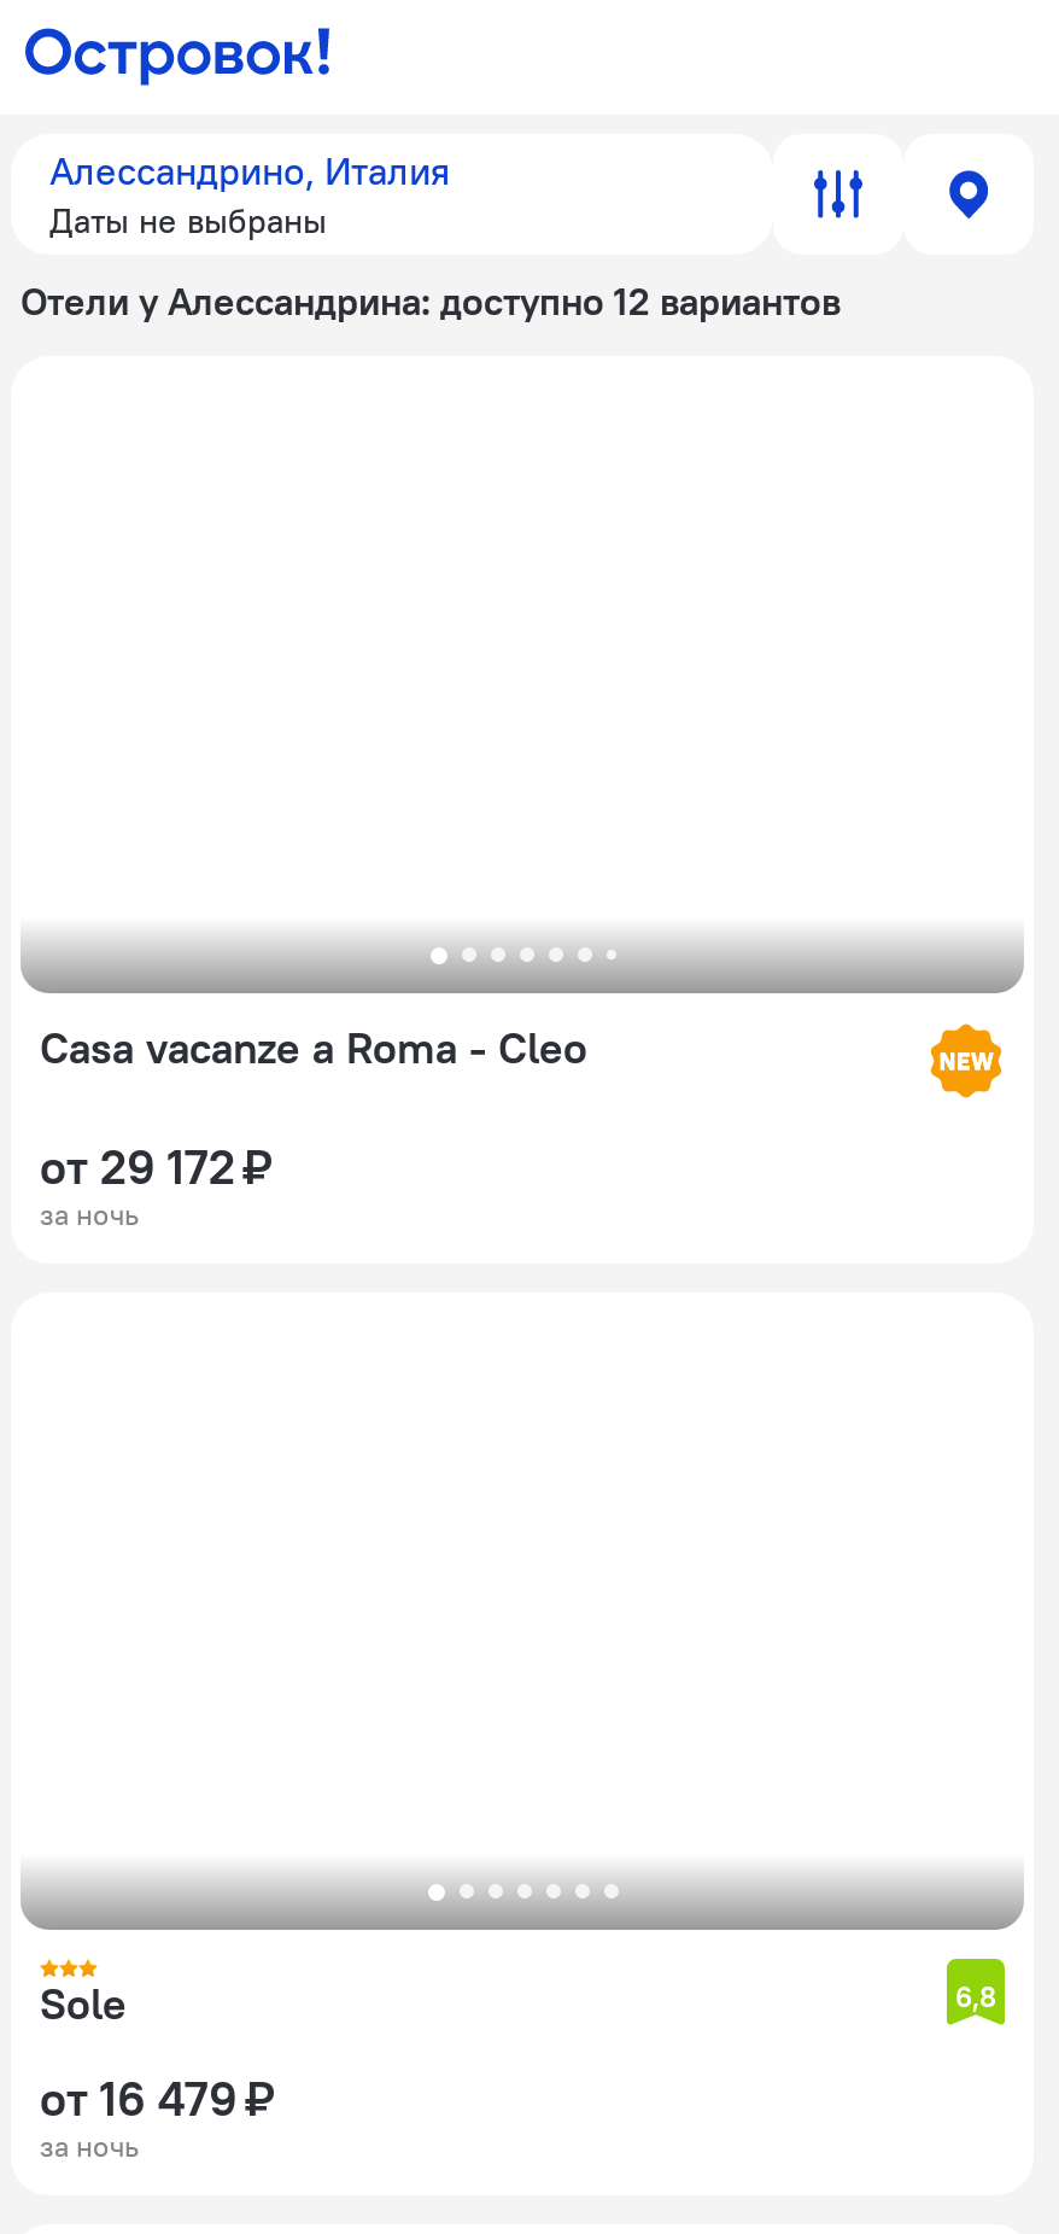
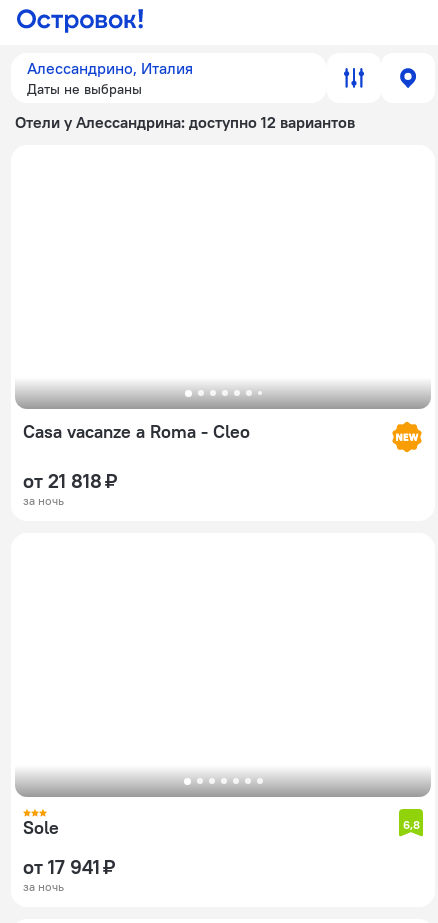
- от 29 172 ₽
+ от 21 818 ₽

- от 16 479 ₽
+ от 17 941 ₽
